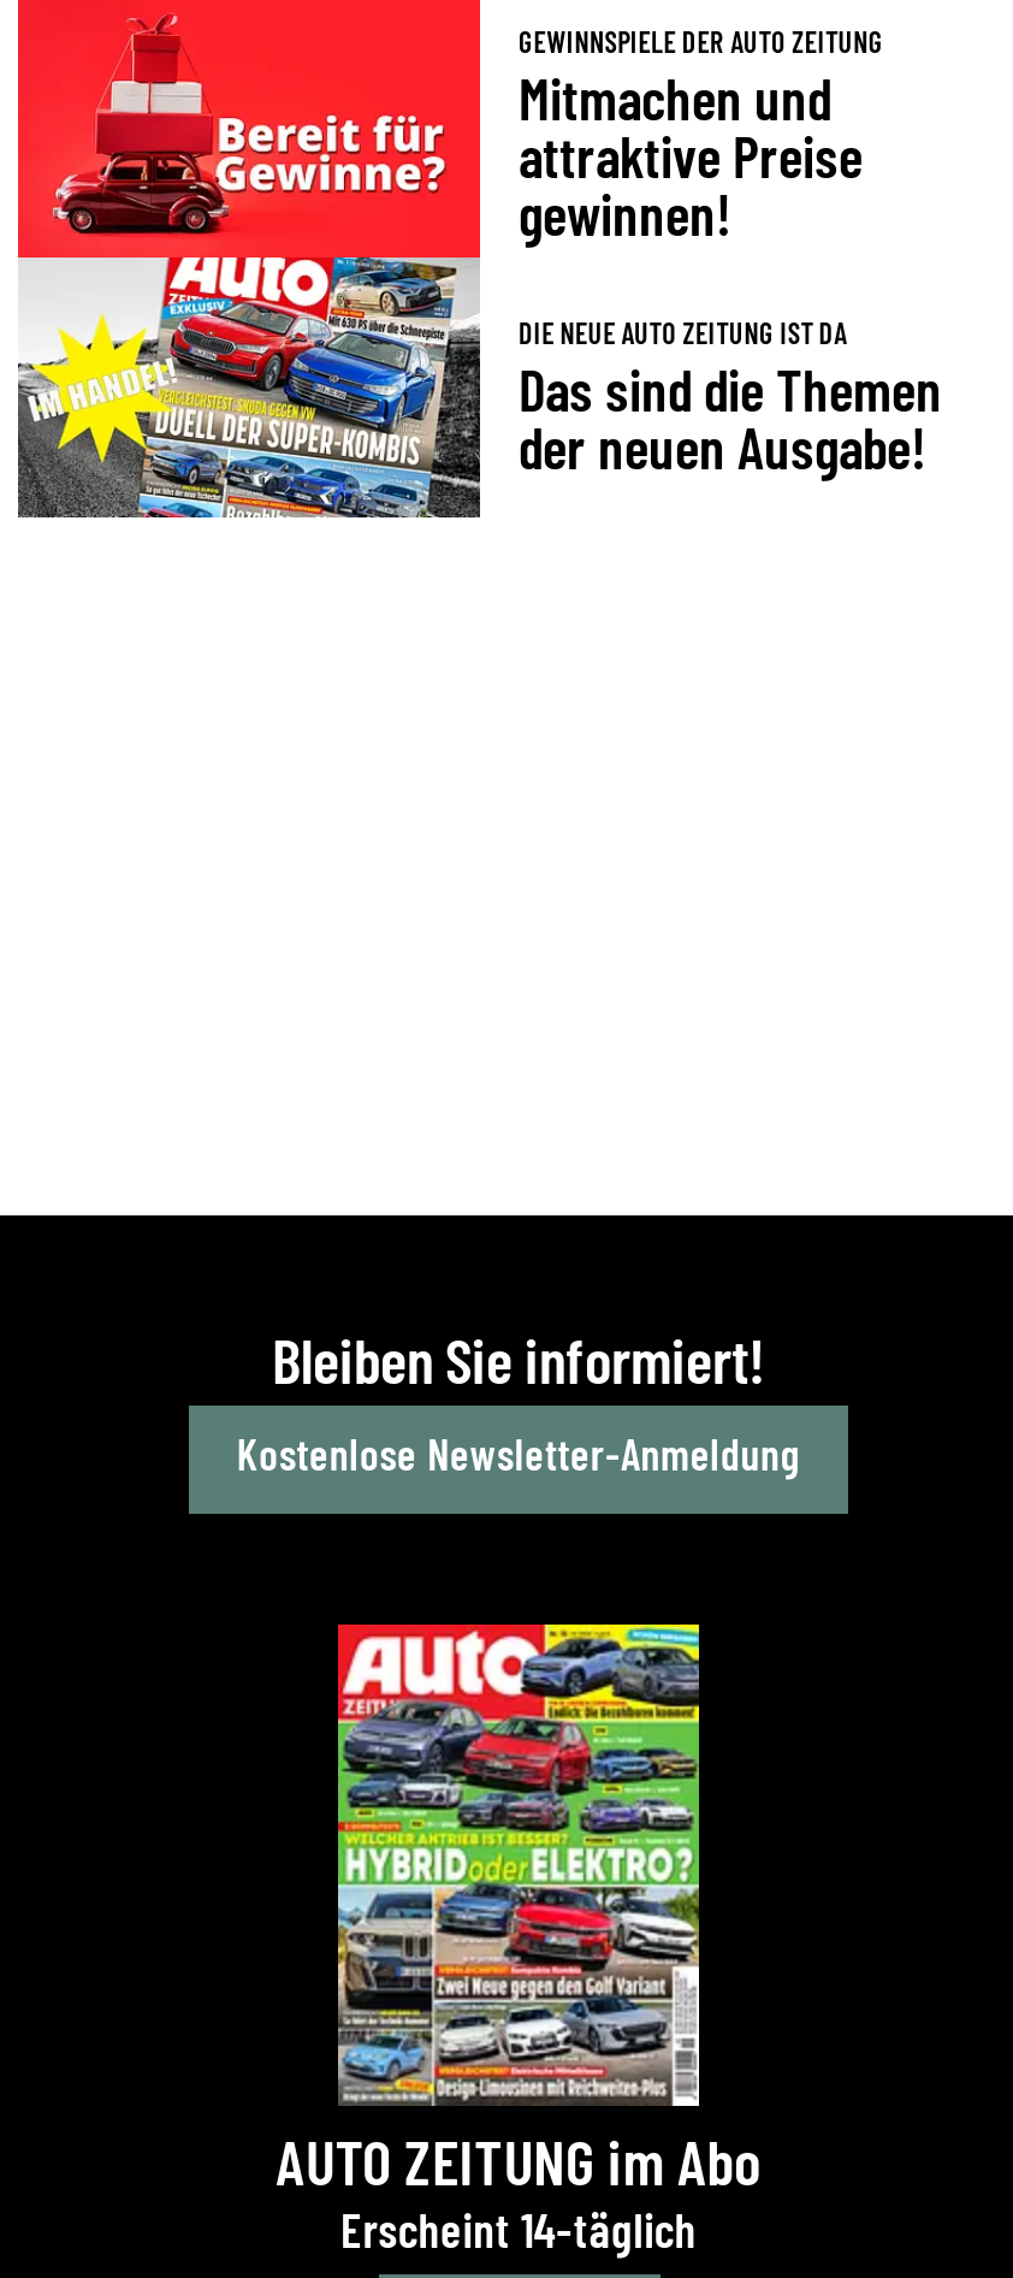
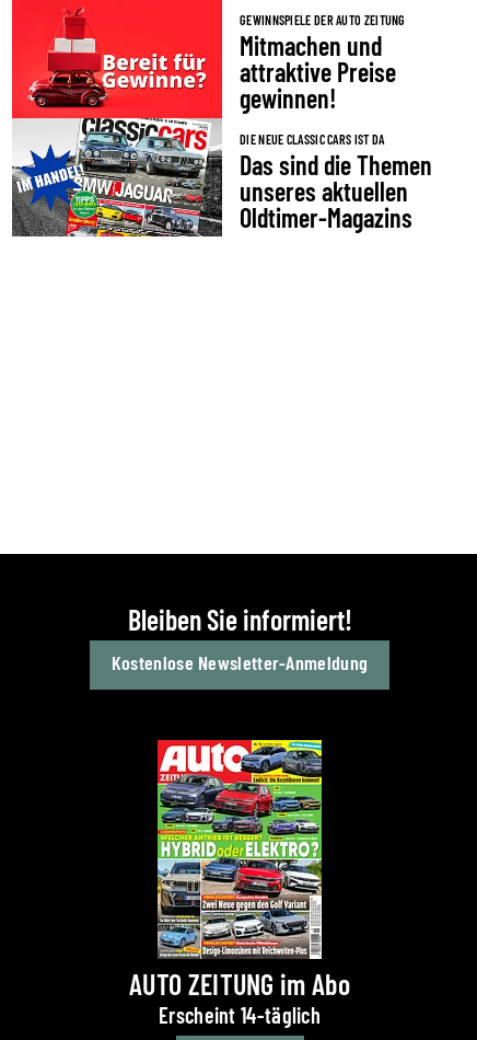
- [image]
- DIE NEUE AUTO ZEITUNG IST DA
+ [image]
+ DIE NEUE CLASSIC CARS IST DA

- der neuen Ausgabe!
+ unseres aktuellen
+ Oldtimer-Magazins
